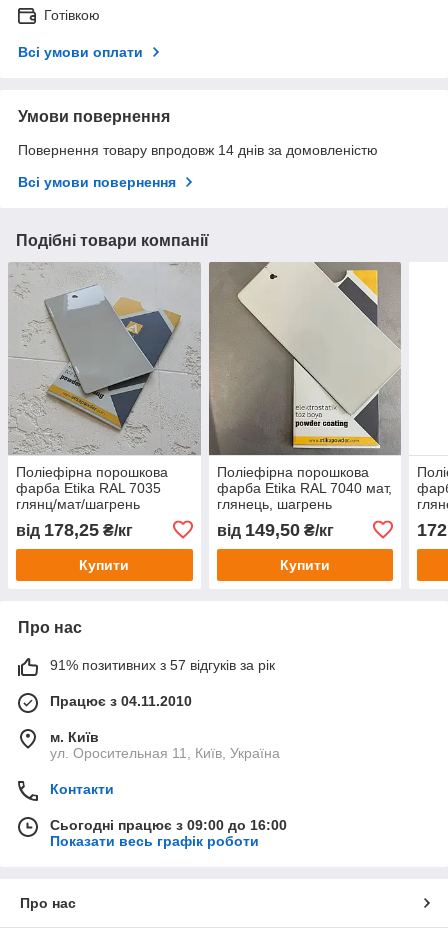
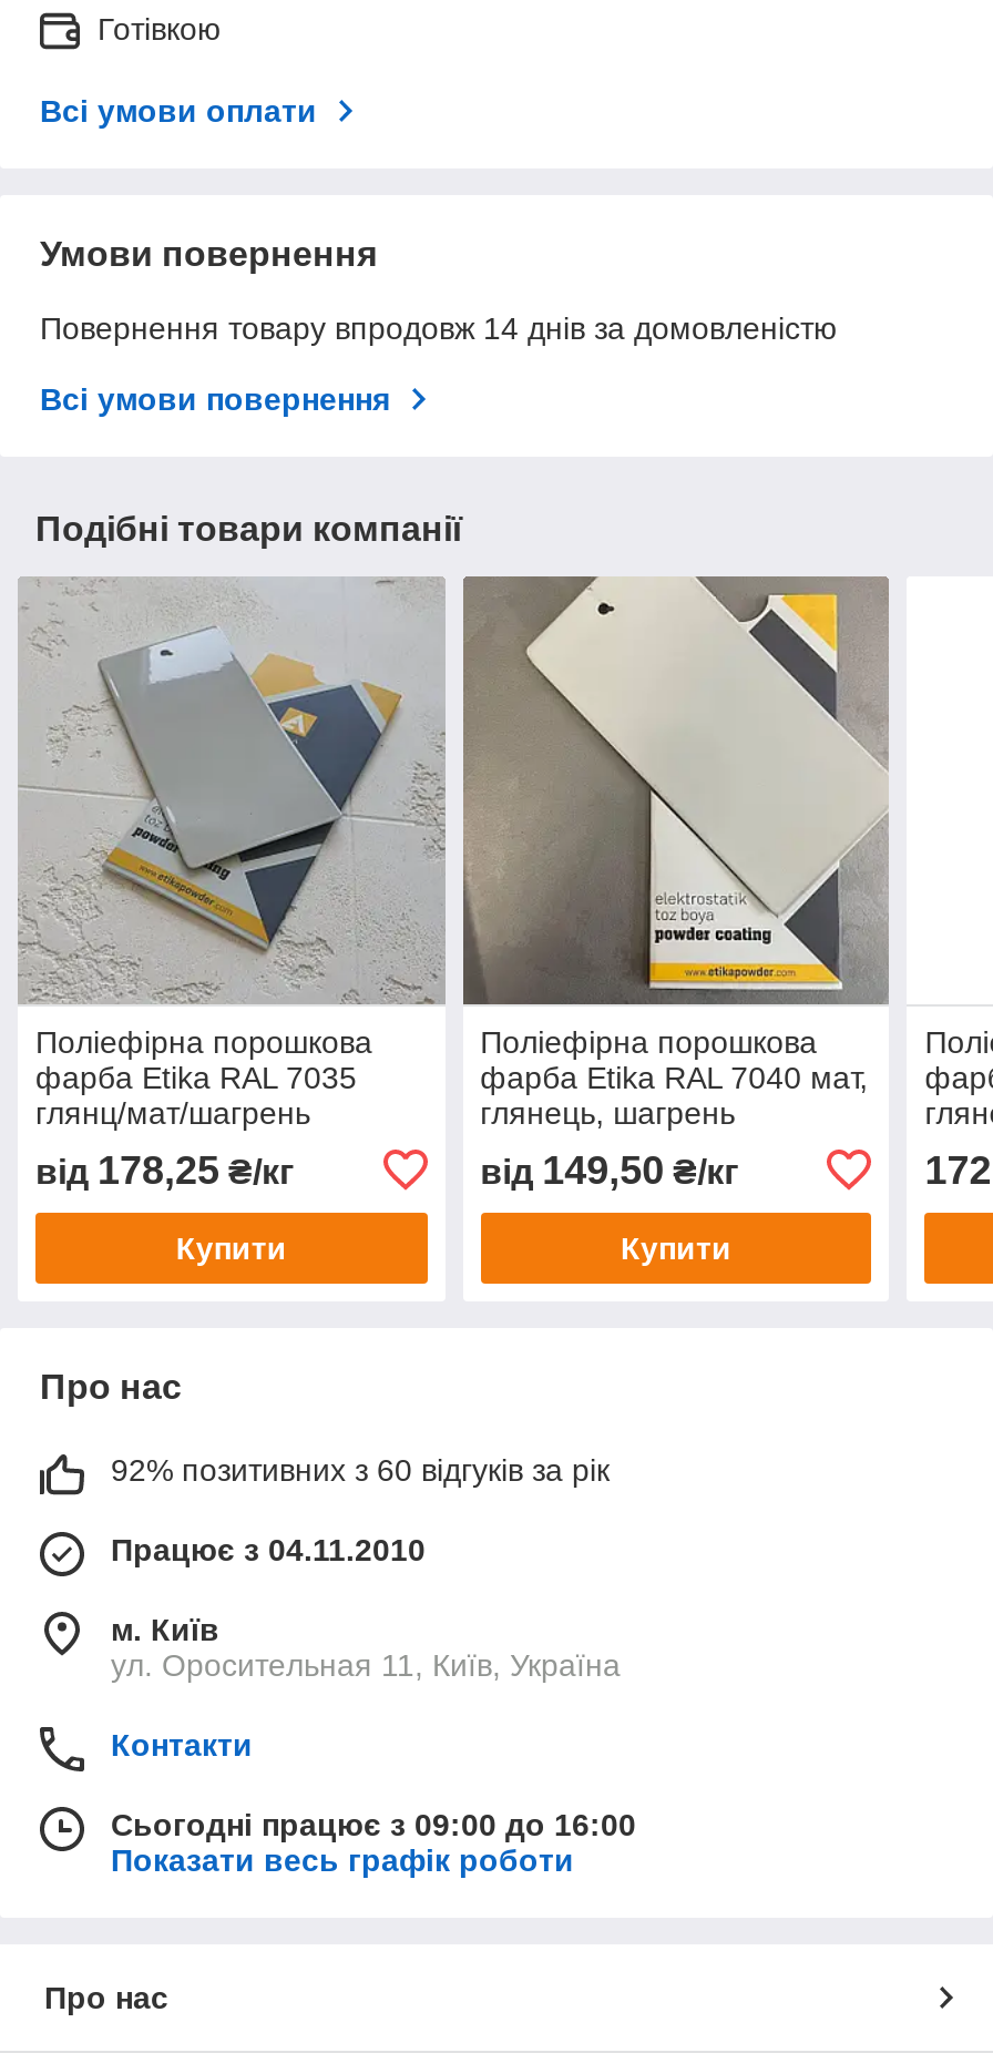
- 91% позитивних з 57 відгуків за рік
+ 92% позитивних з 60 відгуків за рік
